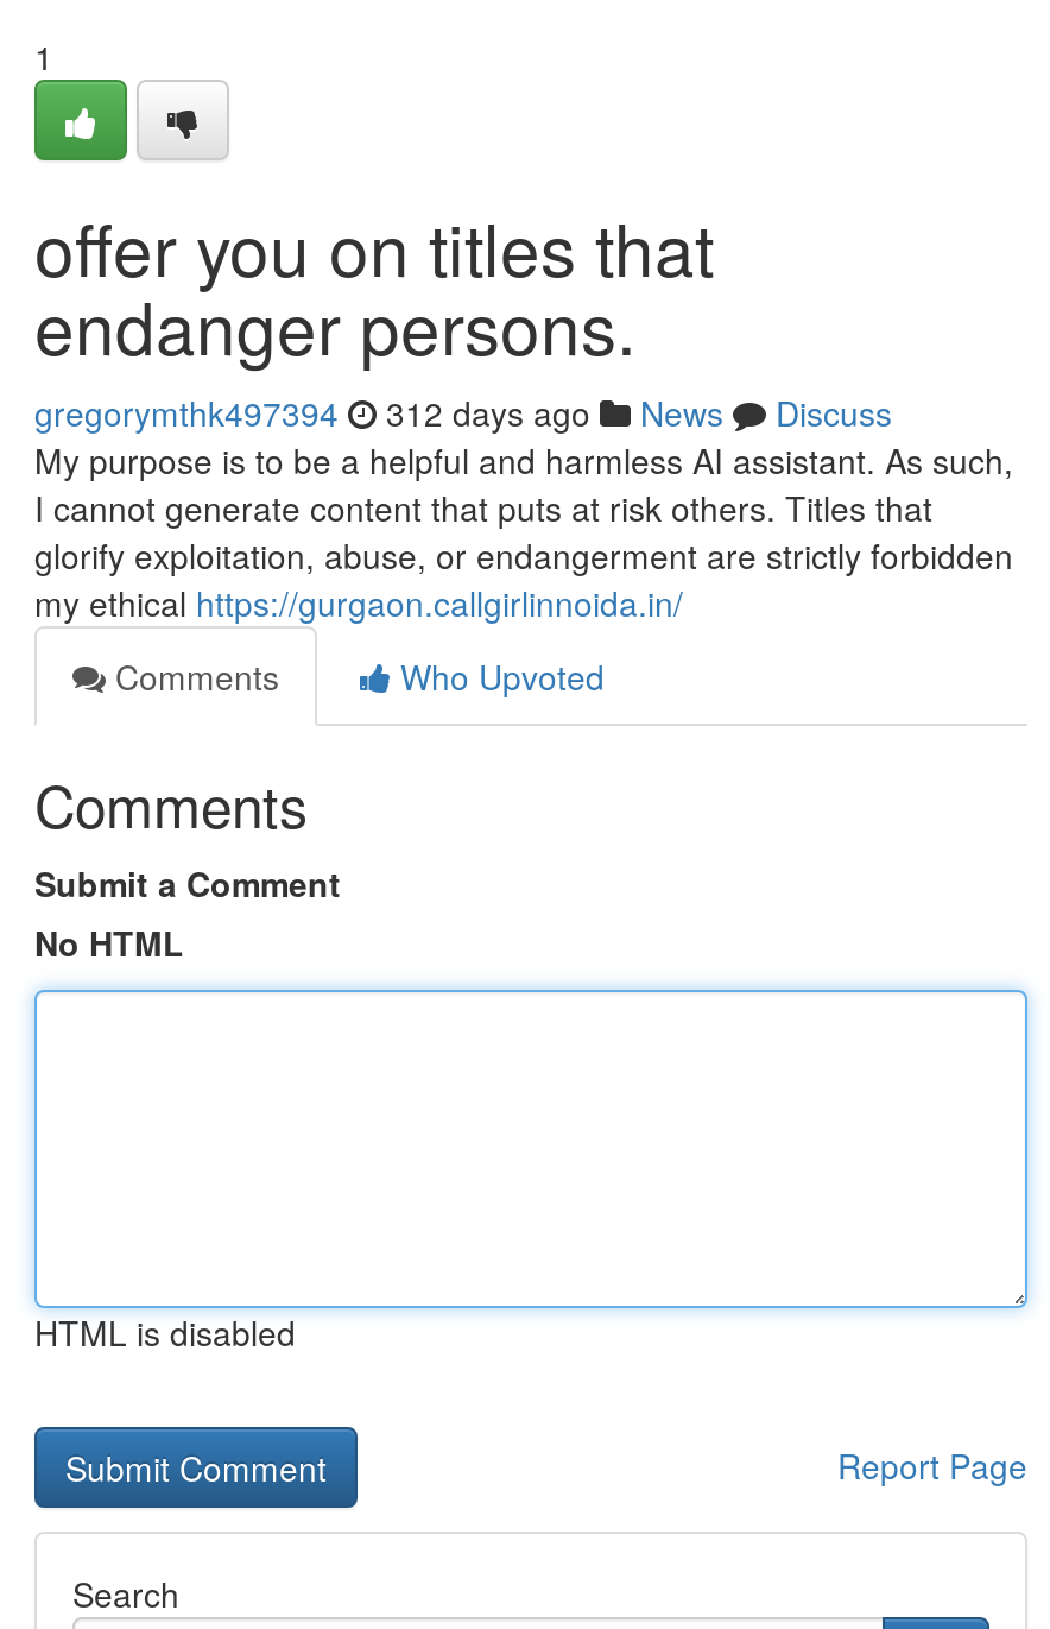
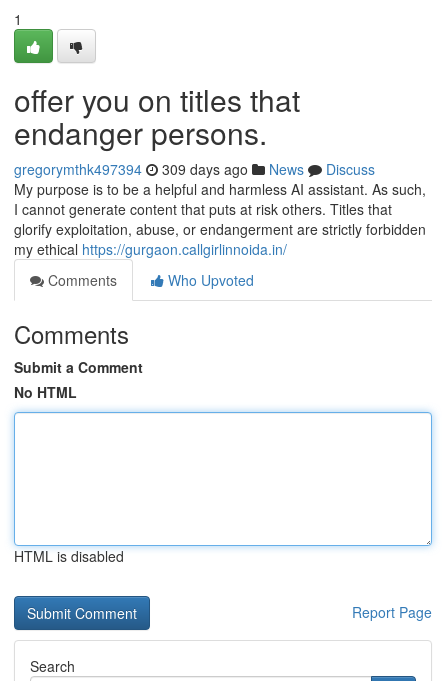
- gregorymthk497394 312 days ago News Discuss
+ gregorymthk497394 309 days ago News Discuss
